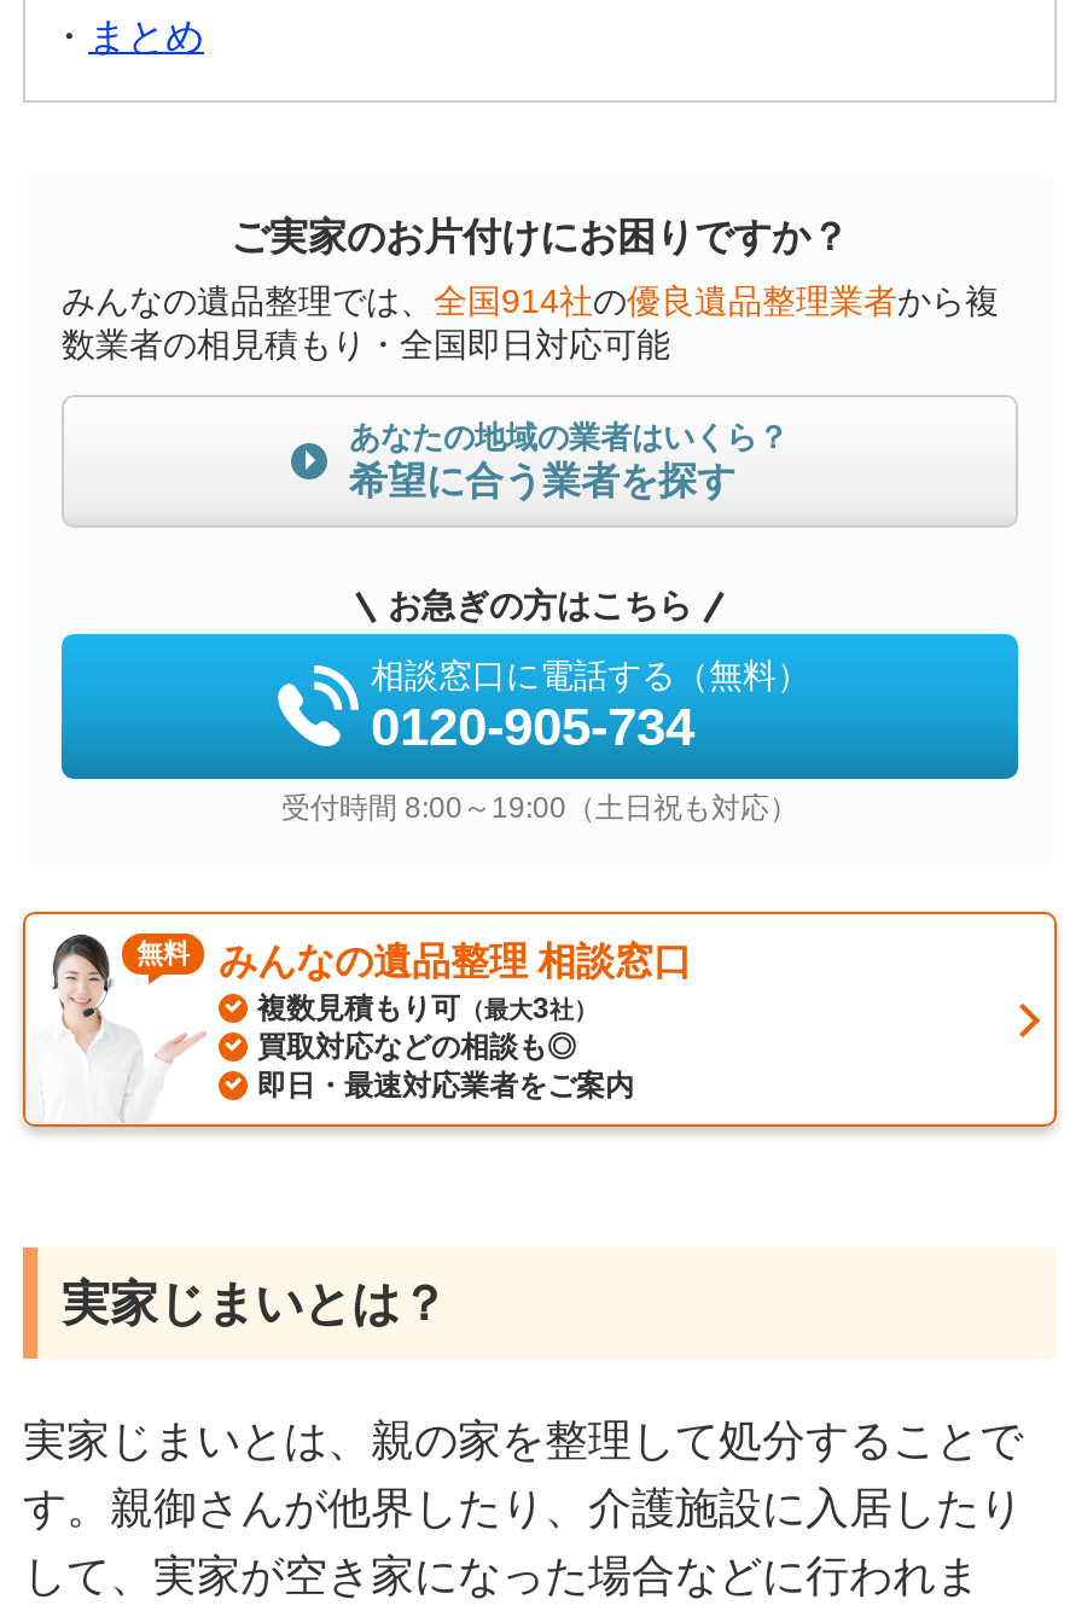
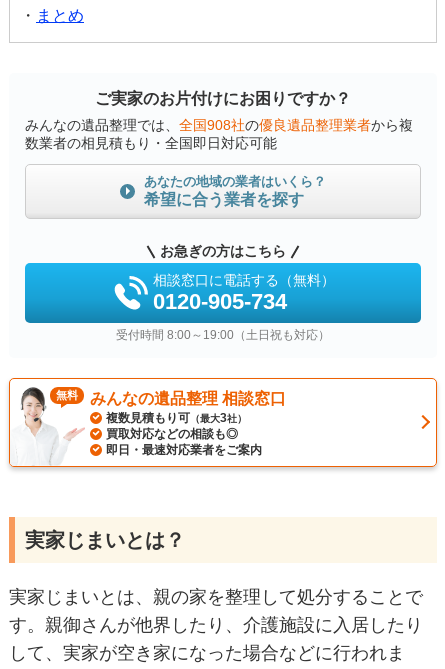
- みんなの遺品整理では、全国914社の優良遺品整理業者から複
+ みんなの遺品整理では、全国908社の優良遺品整理業者から複
